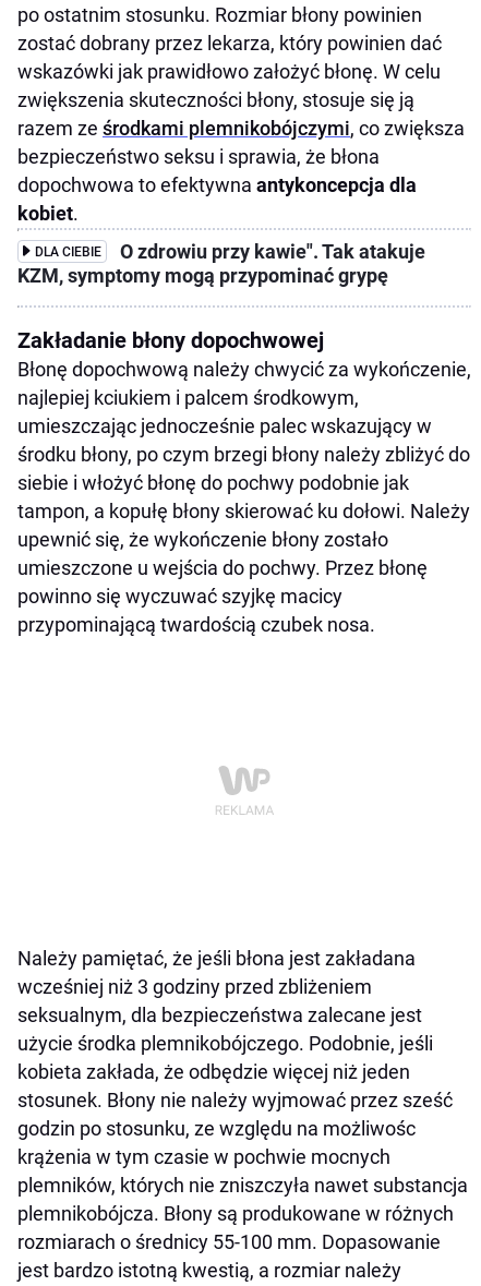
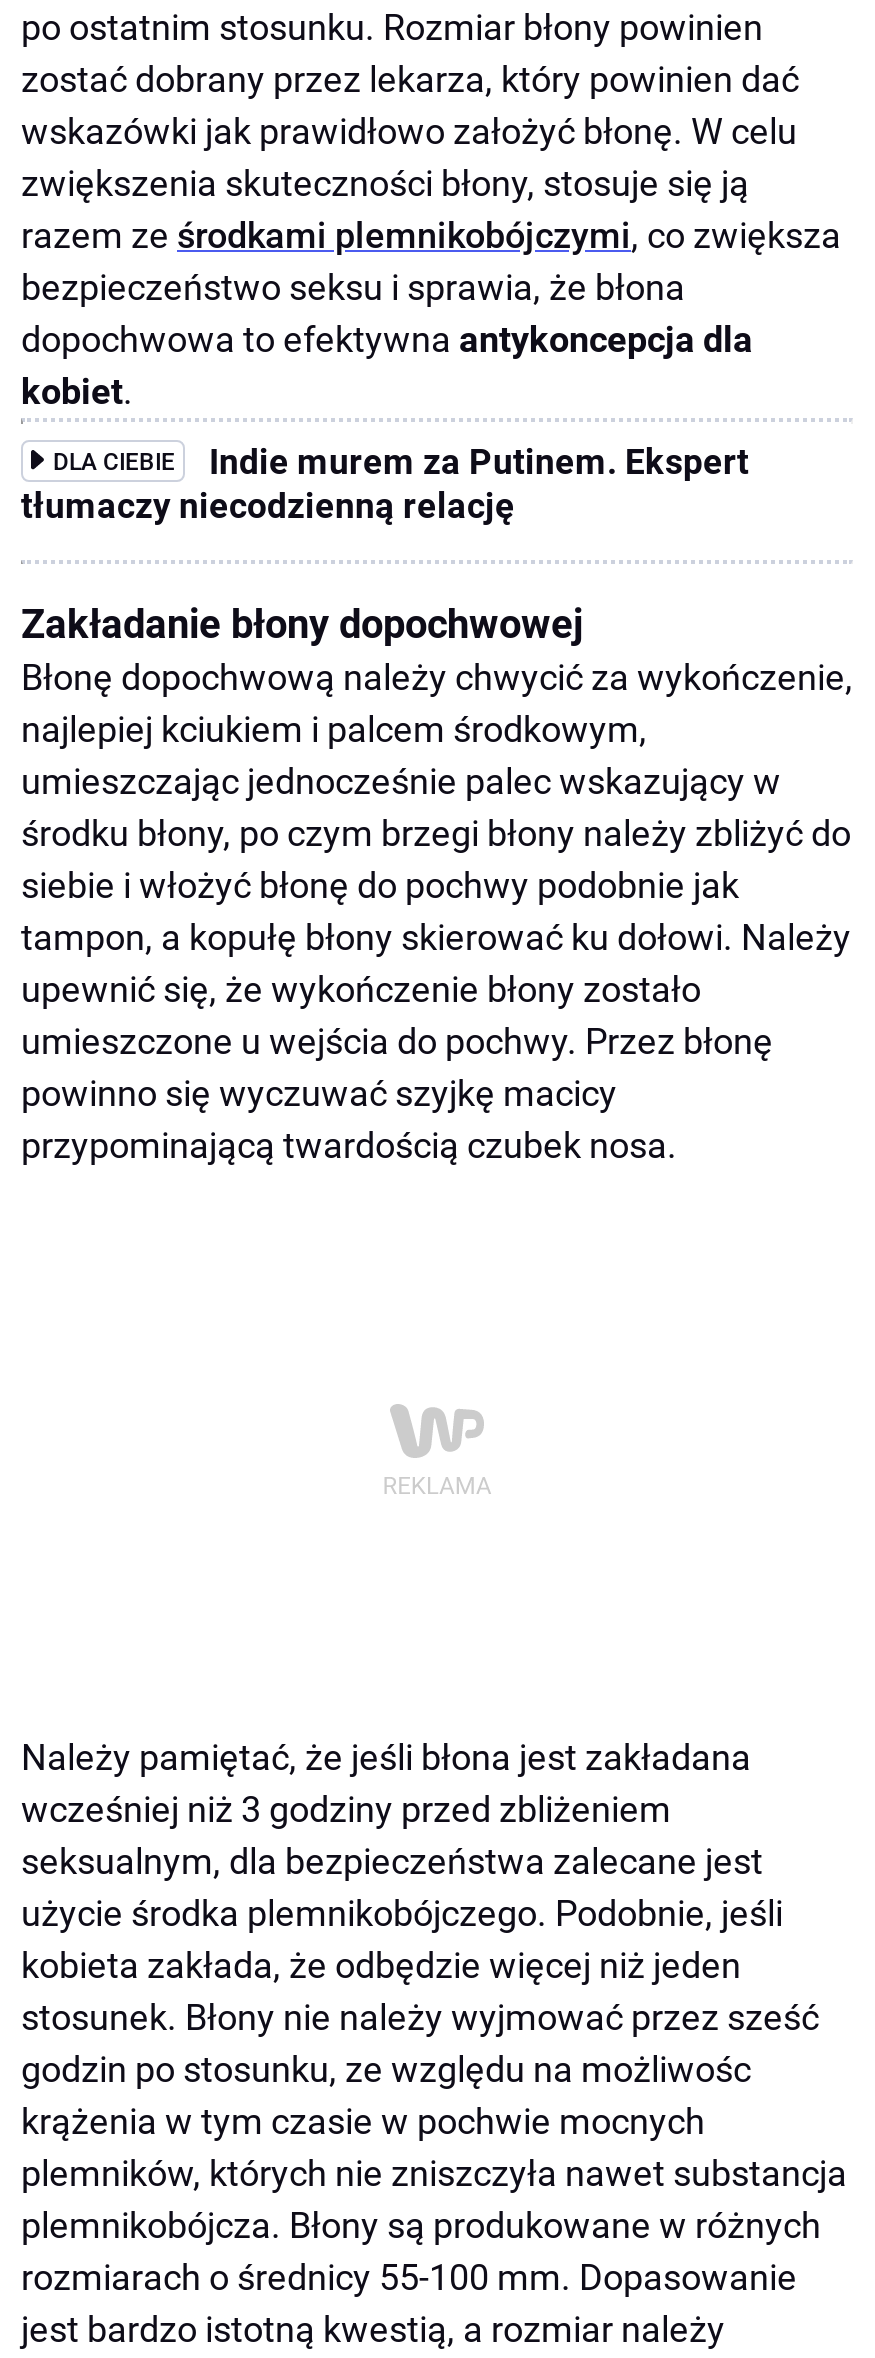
- O zdrowiu przy kawie". Tak atakuje
- KZM, symptomy mogą przypominać grypę
+ Indie murem za Putinem. Ekspert
+ tłumaczy niecodzienną relację
